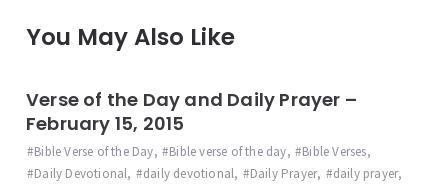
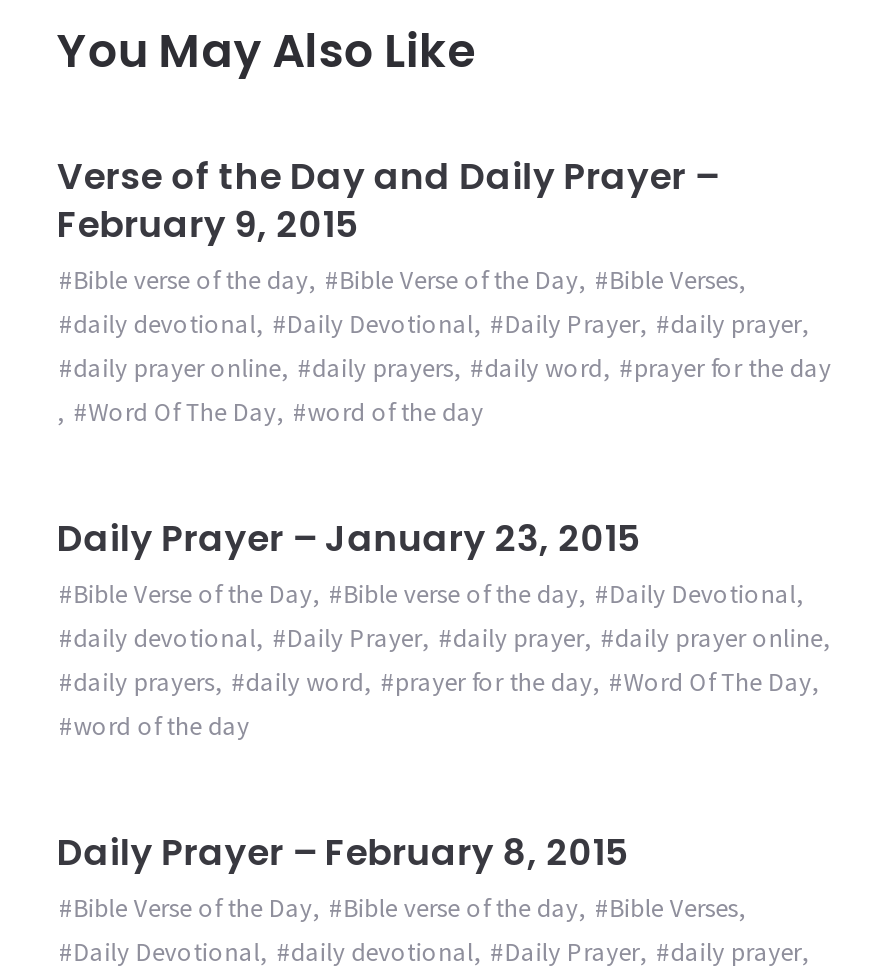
- February 15, 2015
+ February 9, 2015
+ Bible verse of the day, Bible Verse of the Day, Bible Verses,
+ daily devotional, Daily Devotional, Daily Prayer, daily prayer,
+ daily prayer online, daily prayers, daily word, prayer for the day
+ , Word Of The Day, word of the day
+ Daily Prayer – January 23, 2015
+ Bible Verse of the Day, Bible verse of the day, Daily Devotional,
+ daily devotional, Daily Prayer, daily prayer, daily prayer online,
+ daily prayers, daily word, prayer for the day, Word Of The Day,
+ word of the day
+ Daily Prayer – February 8, 2015
